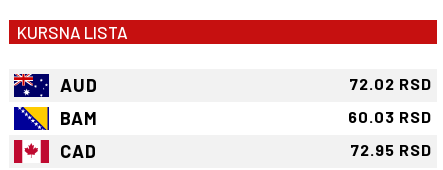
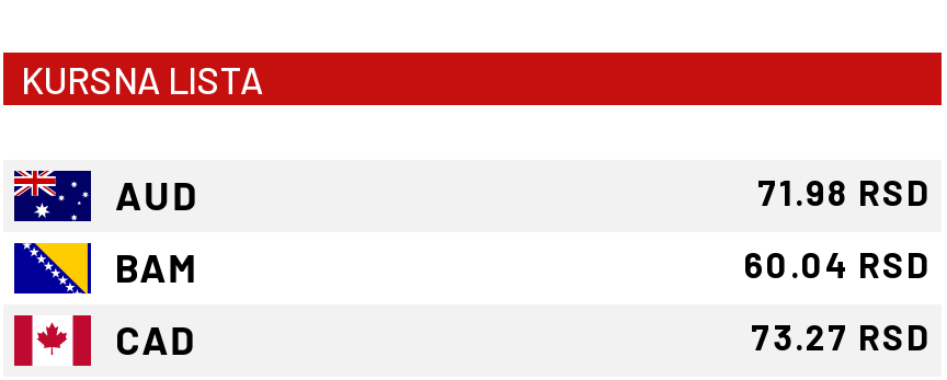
- 72.02 RSD
+ 71.98 RSD

- 60.03 RSD
+ 60.04 RSD

- 72.95 RSD
+ 73.27 RSD
